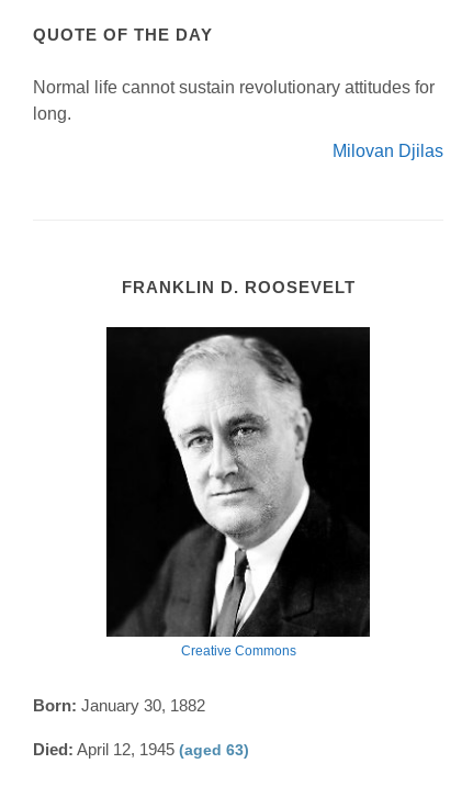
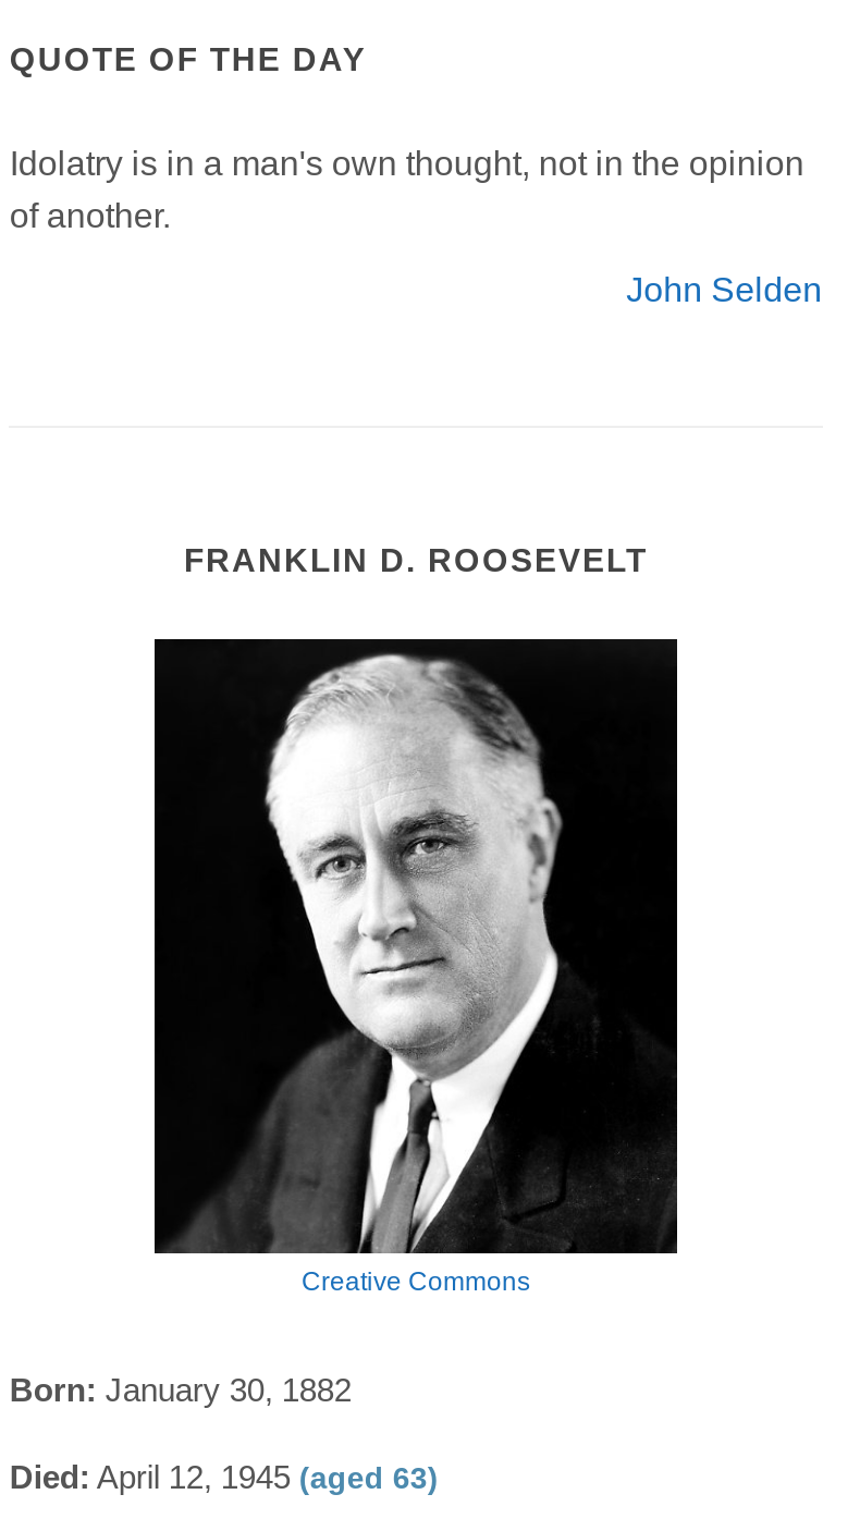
- Normal life cannot sustain revolutionary attitudes for
- long.
+ Idolatry is in a man's own thought, not in the opinion
+ of another.

- Milovan Djilas
+ John Selden
